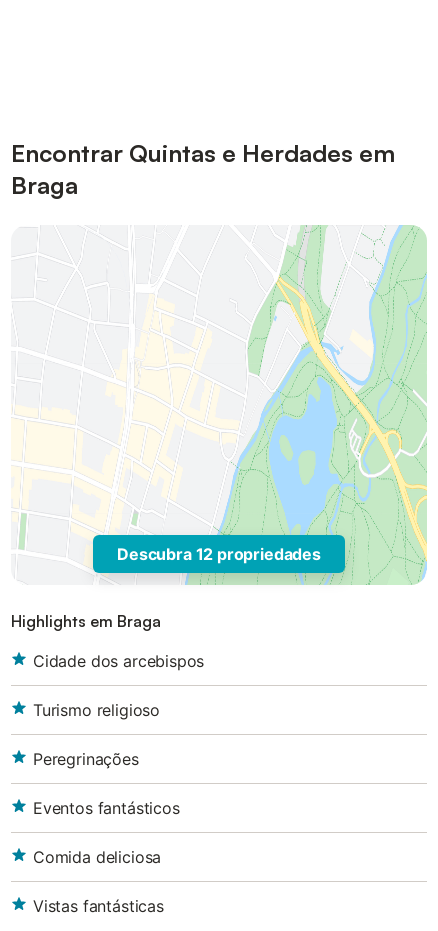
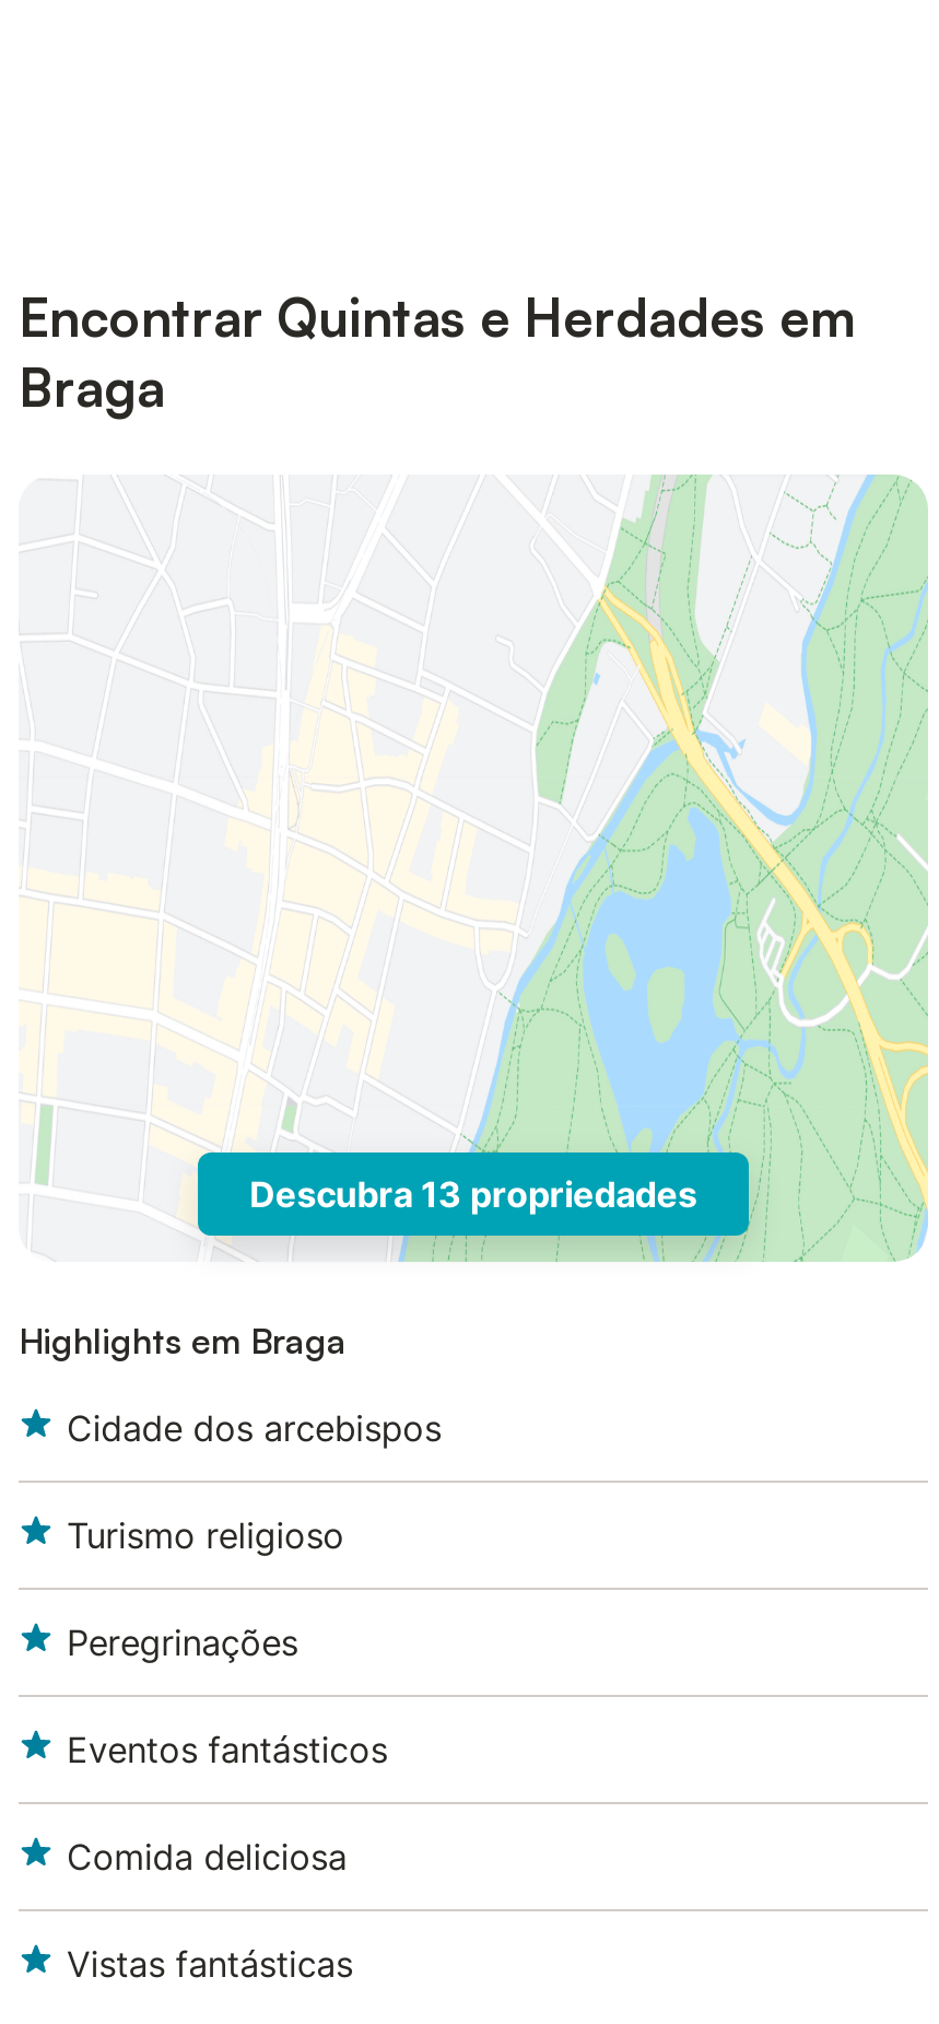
- Descubra 12 propriedades
+ Descubra 13 propriedades
